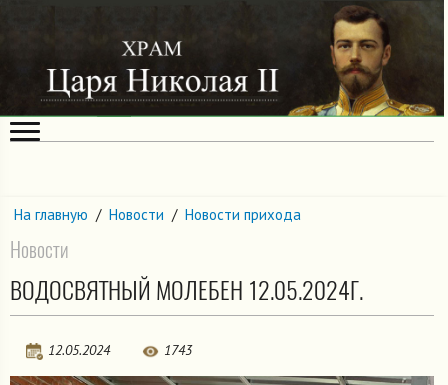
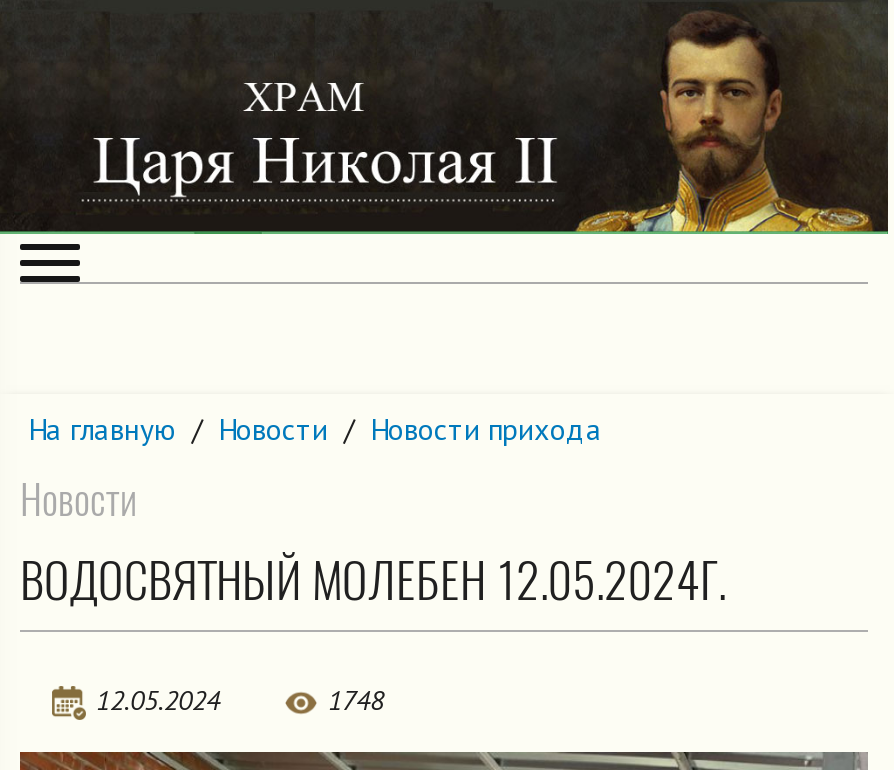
- 1743
+ 1748
